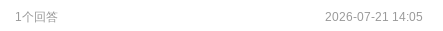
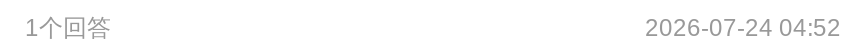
- 2026-07-21 14:05
+ 2026-07-24 04:52
